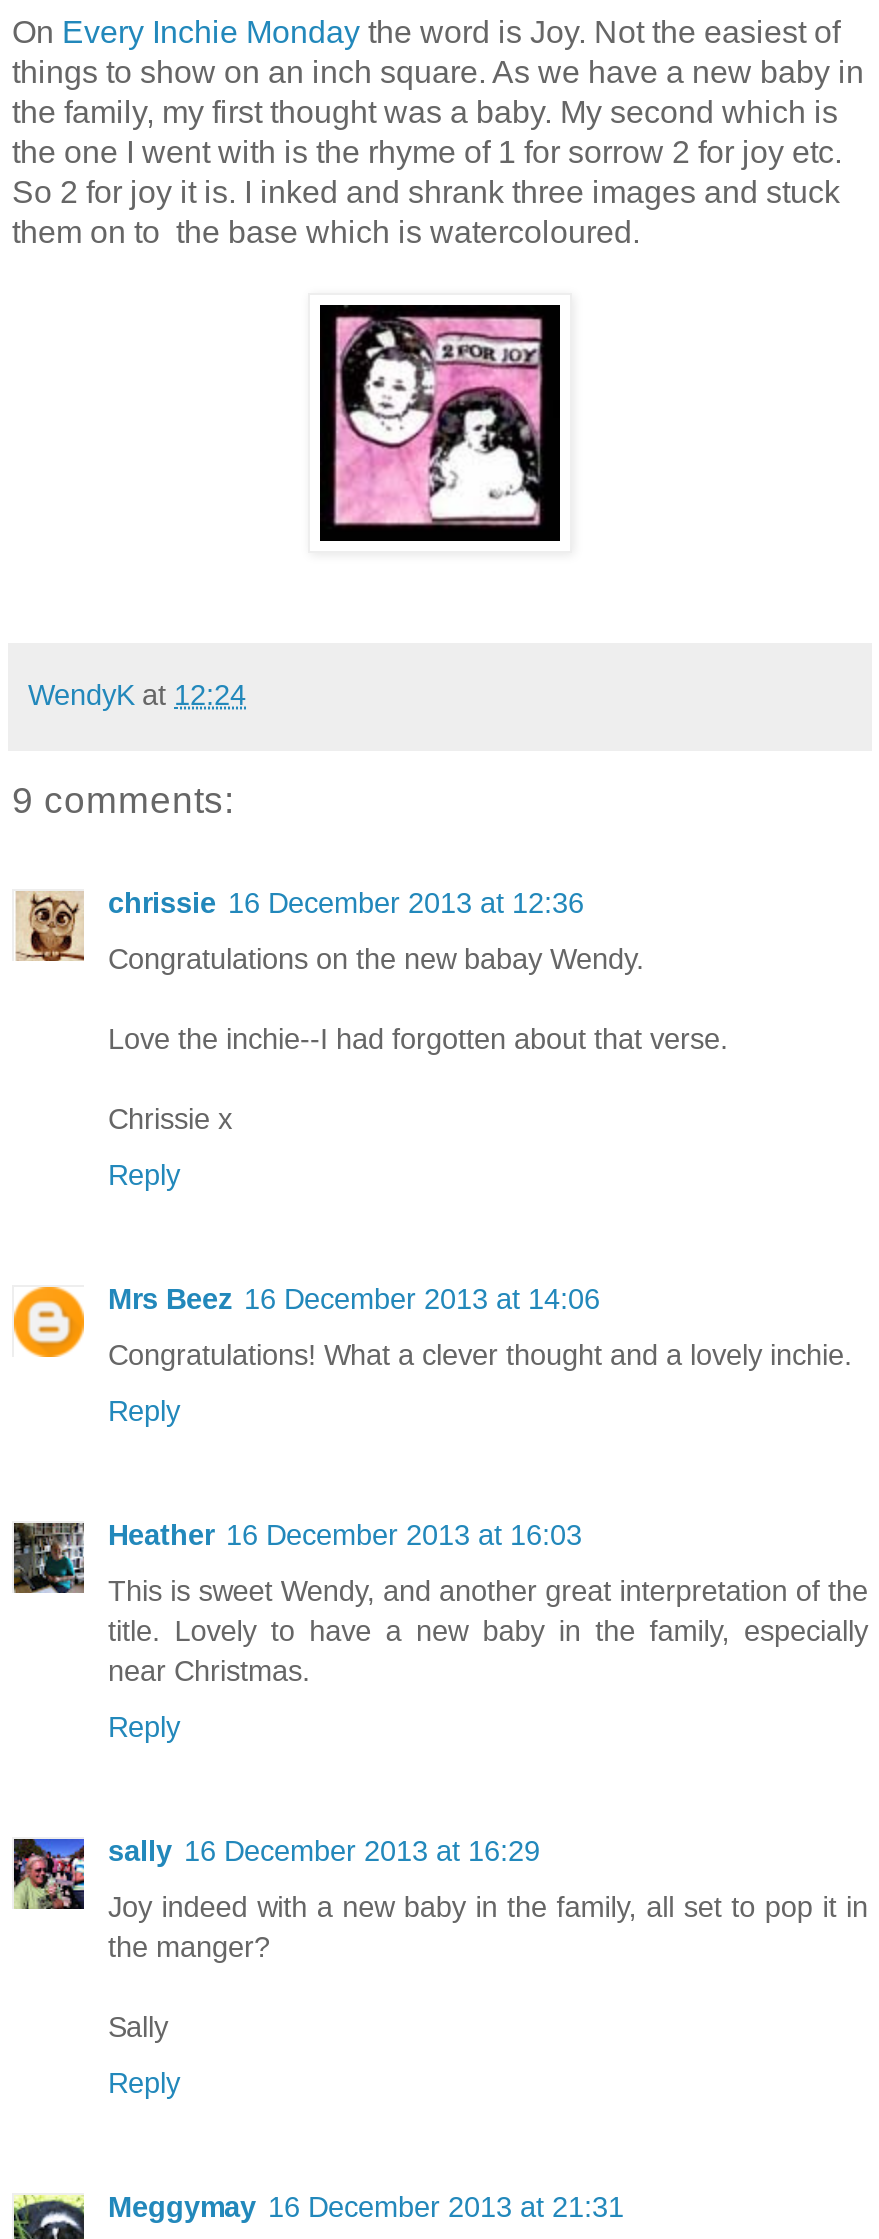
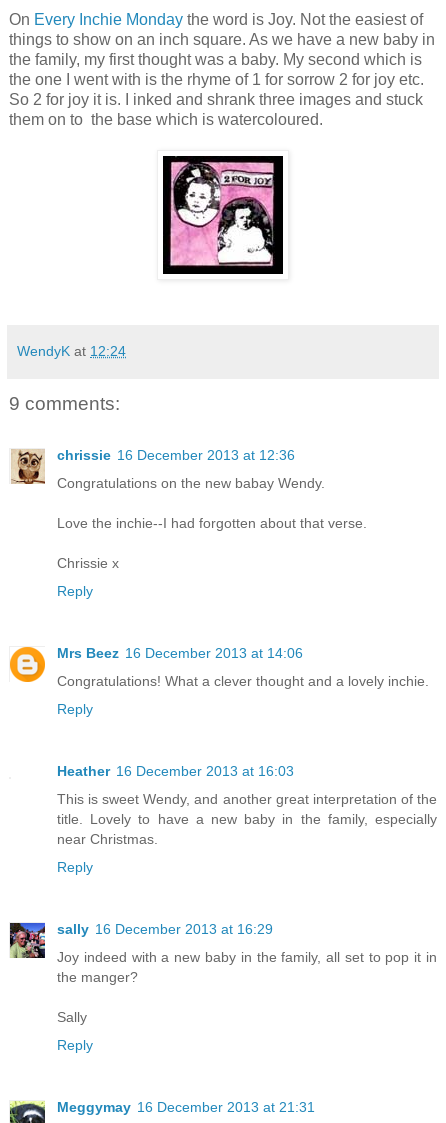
- [image]
